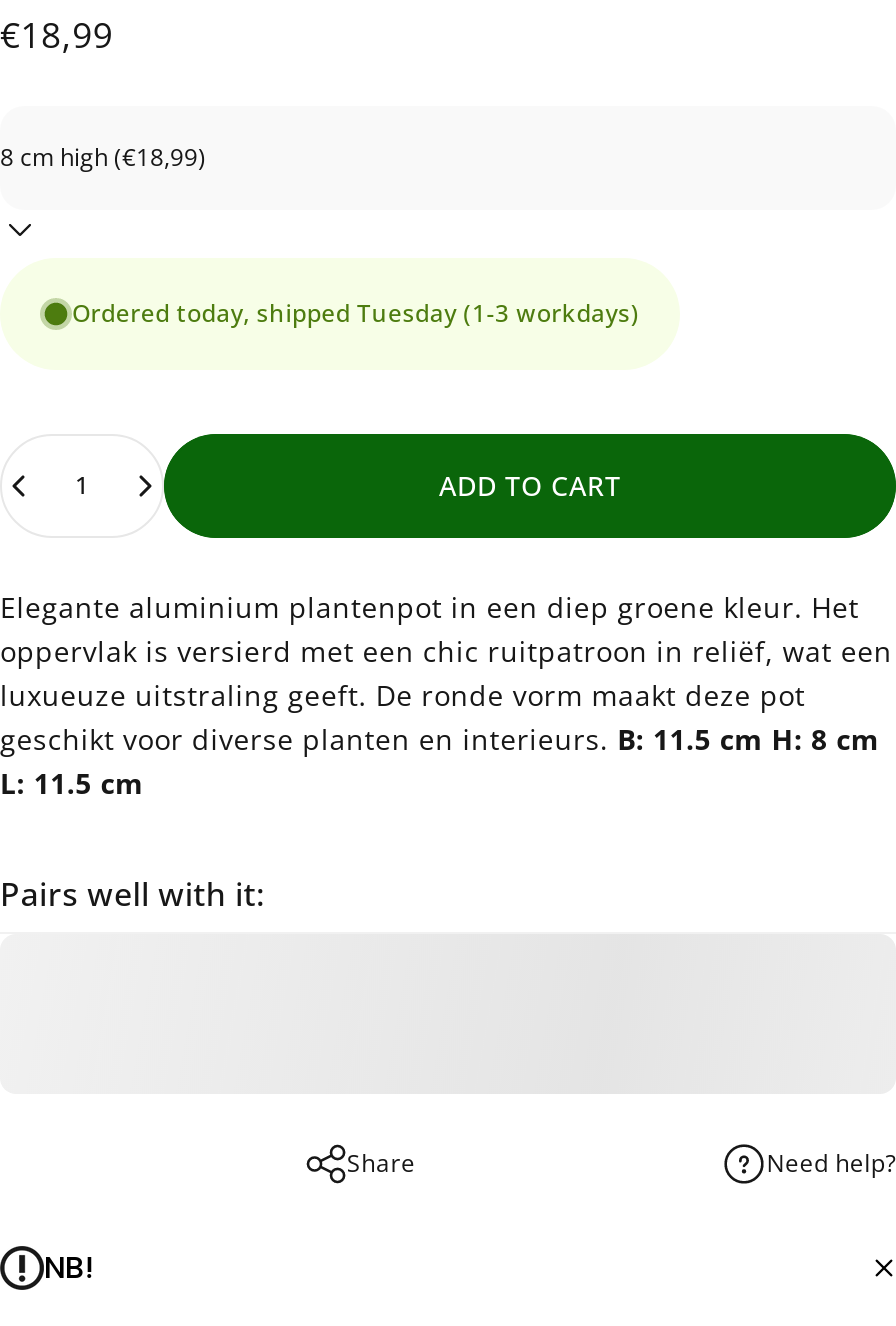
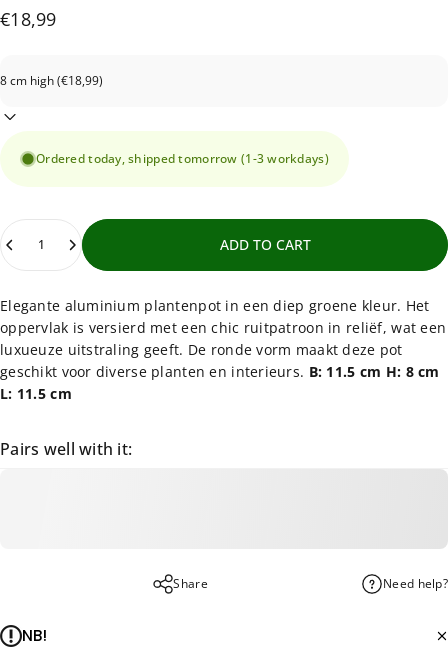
- Ordered today, shipped Tuesday (1-3 workdays)
+ Ordered today, shipped tomorrow (1-3 workdays)
